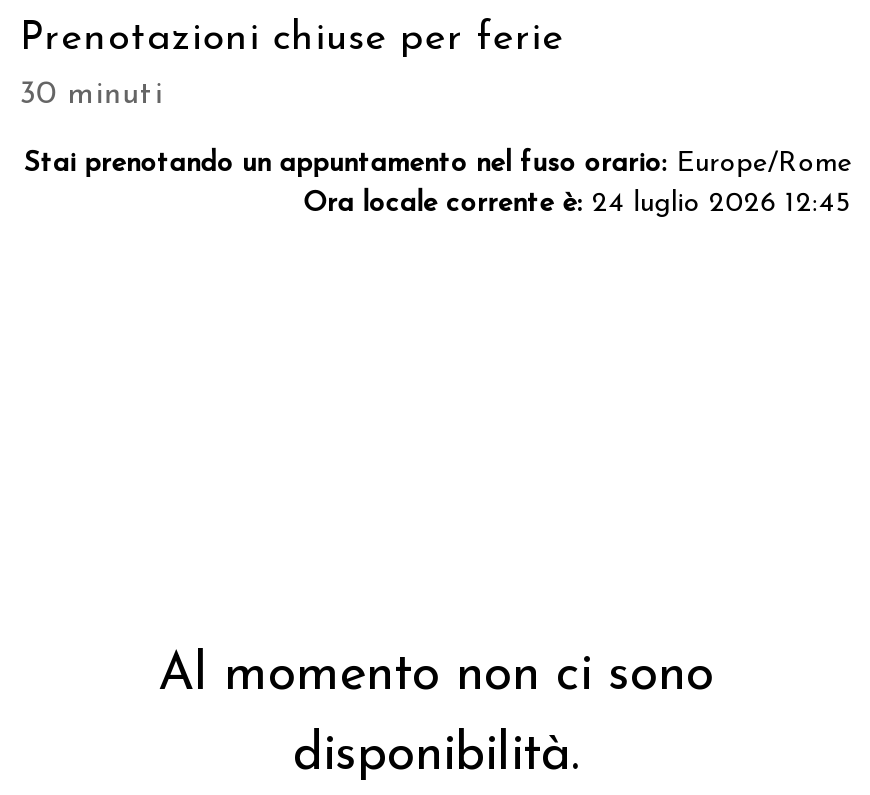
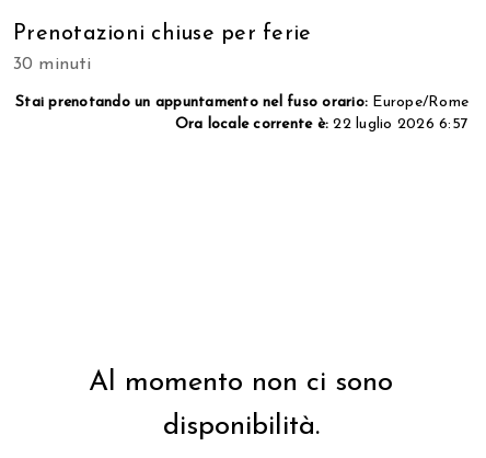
- Ora locale corrente è: 24 luglio 2026 12:45
+ Ora locale corrente è: 22 luglio 2026 6:57
